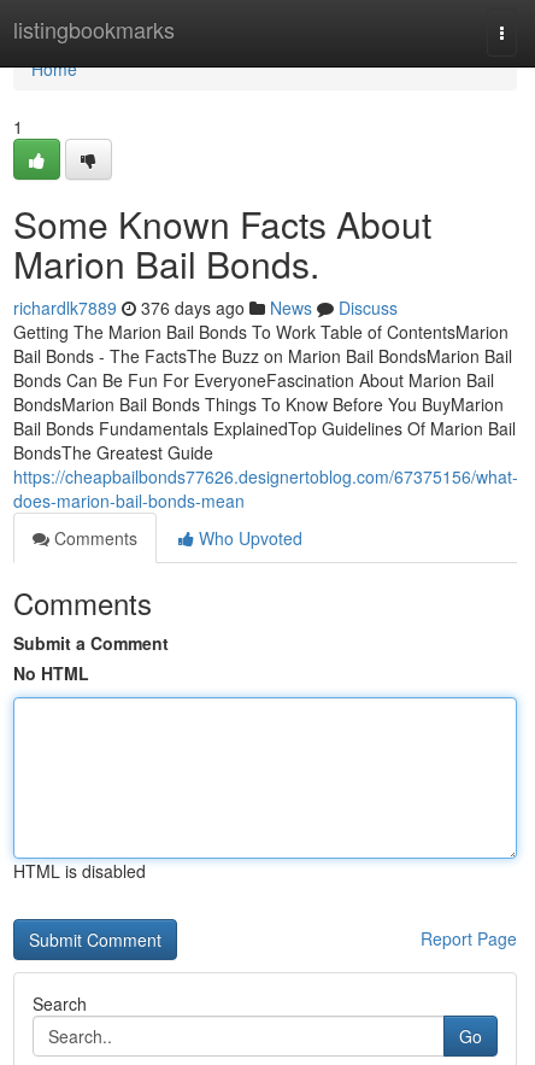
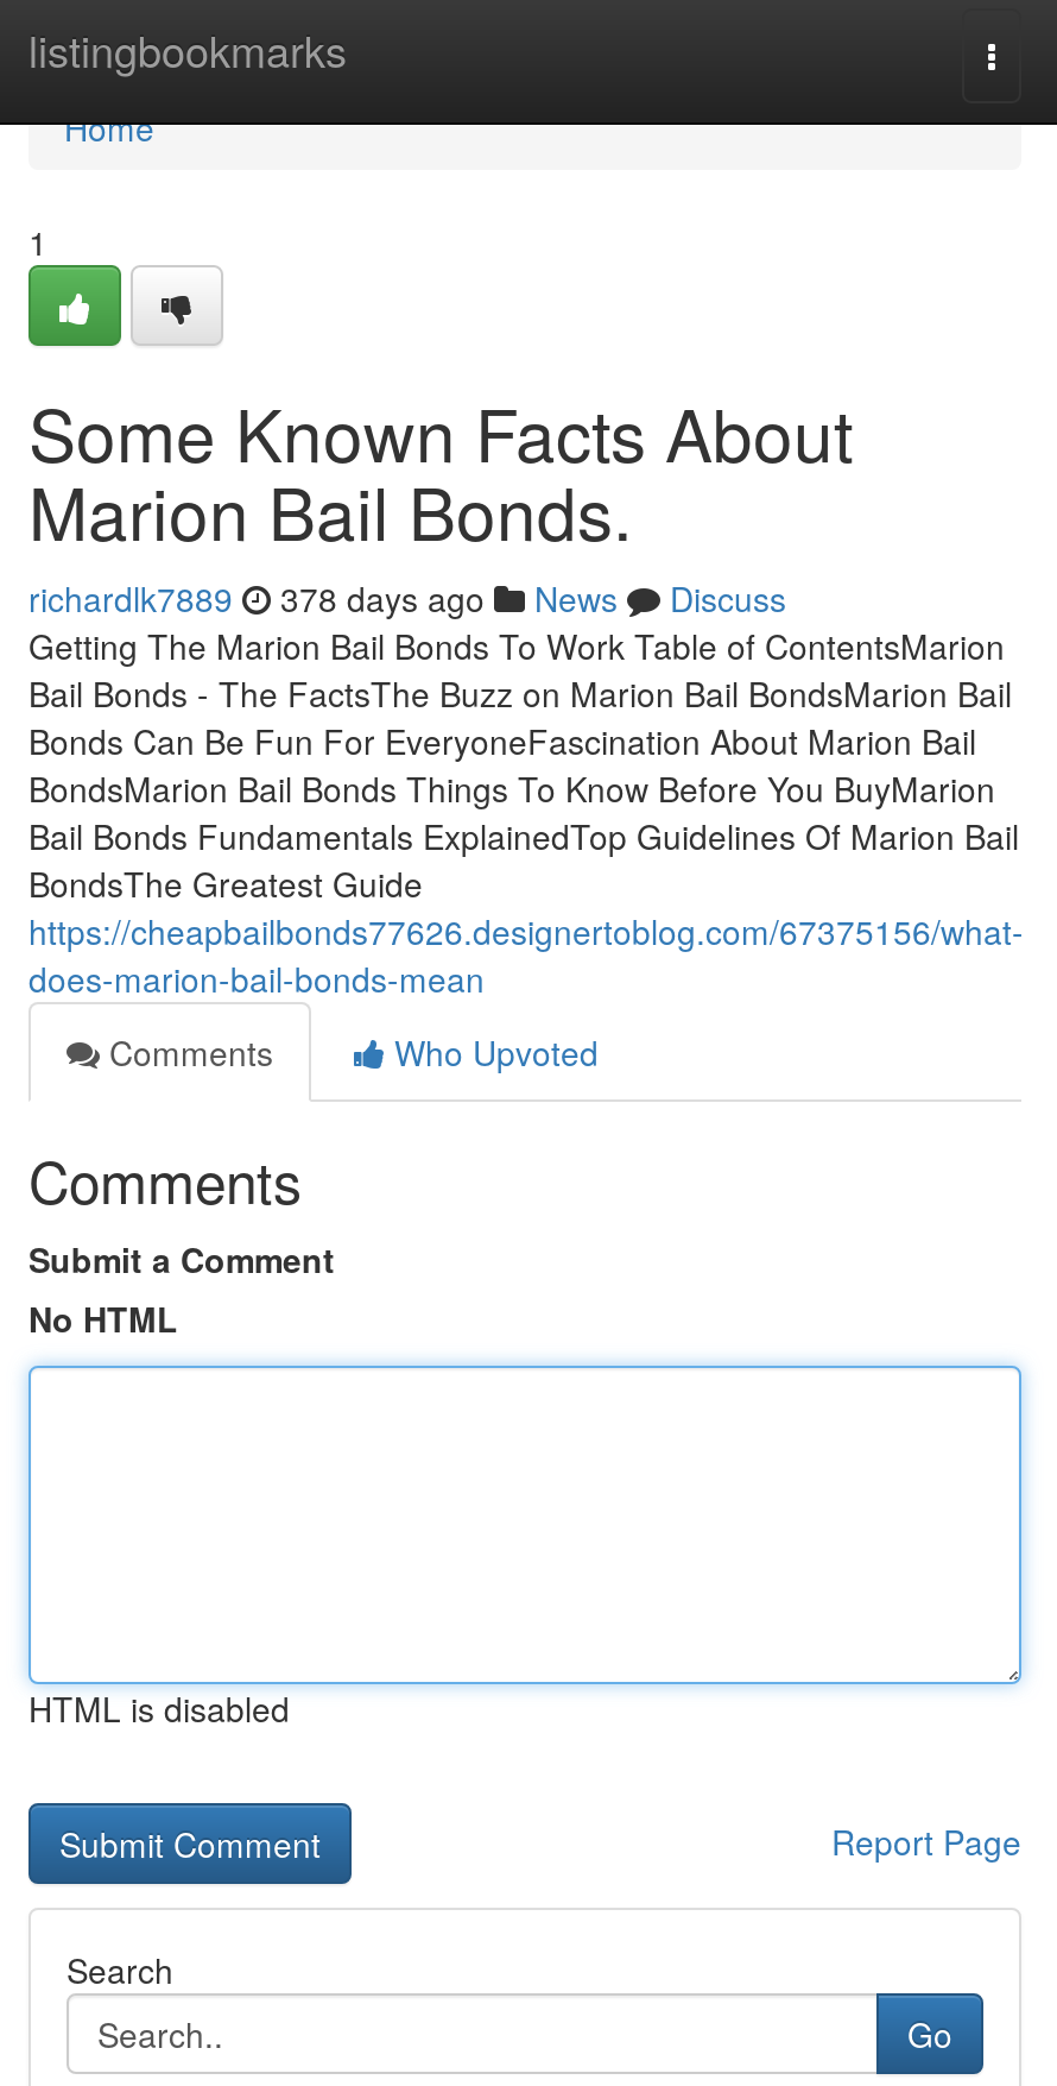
- richardlk7889 376 days ago News Discuss
+ richardlk7889 378 days ago News Discuss
